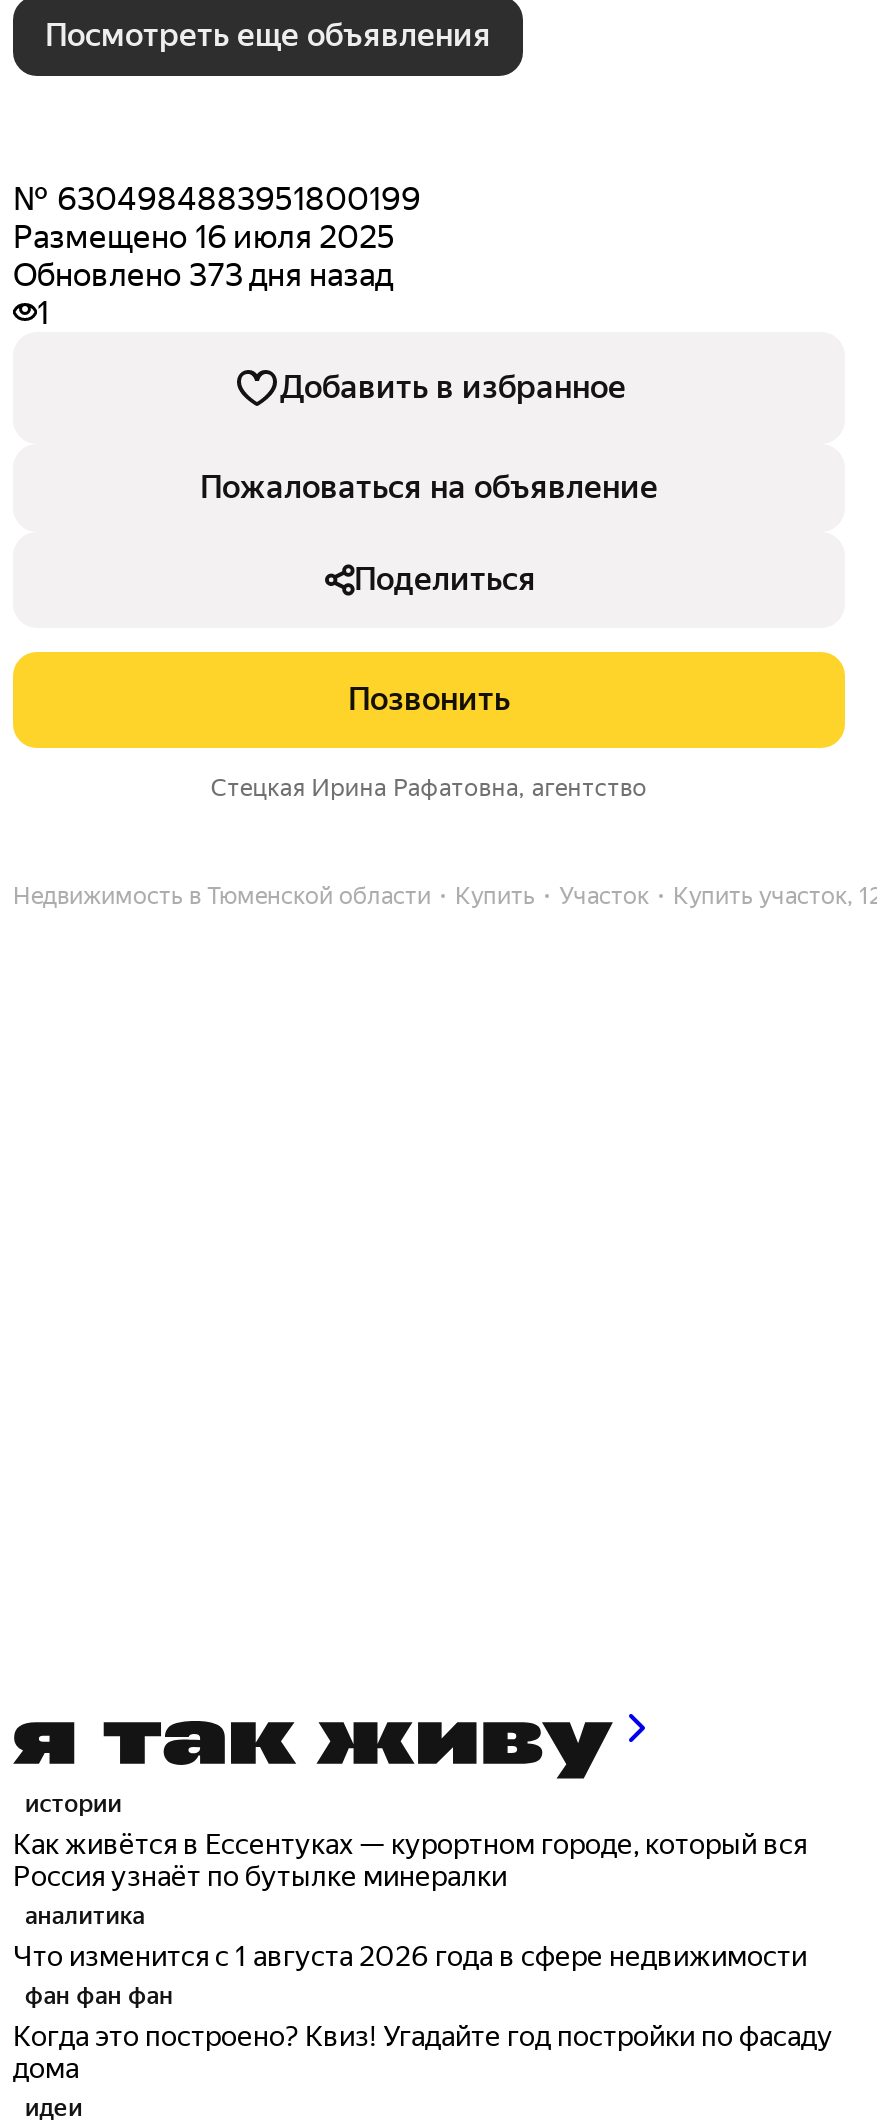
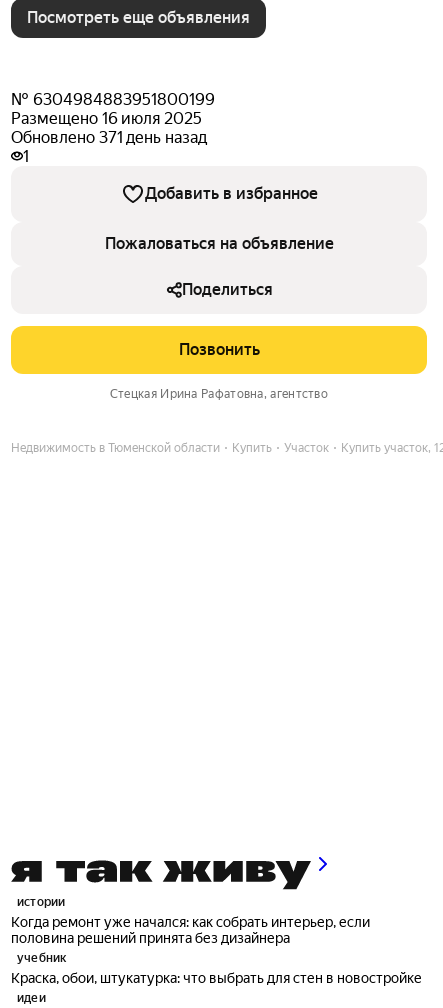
- Обновлено 373 дня назад
+ Обновлено 371 день назад

- Как живётся в Ессентуках — курортном городе, который вся
- Россия узнаёт по бутылке минералки
- аналитика
- Что изменится с 1 августа 2026 года в сфере недвижимости
- фан фан фан
- Когда это построено? Квиз! Угадайте год постройки по фасаду
- дома
+ Когда ремонт уже начался: как собрать интерьер, если
+ половина решений принята без дизайнера
+ учебник
+ Краска, обои, штукатурка: что выбрать для стен в новостройке
